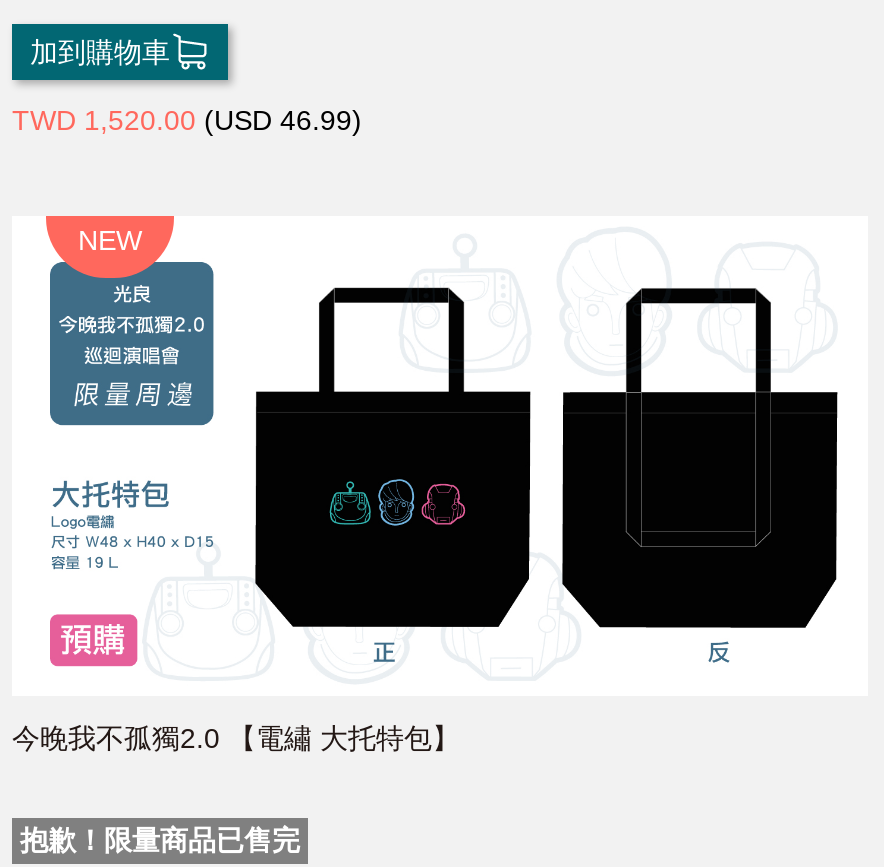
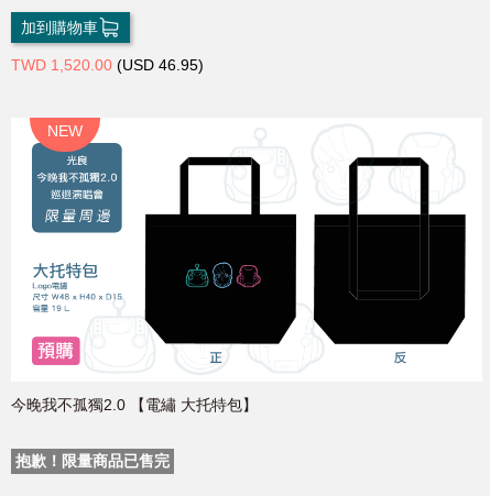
- TWD 1,520.00 (USD 46.99)
+ TWD 1,520.00 (USD 46.95)
